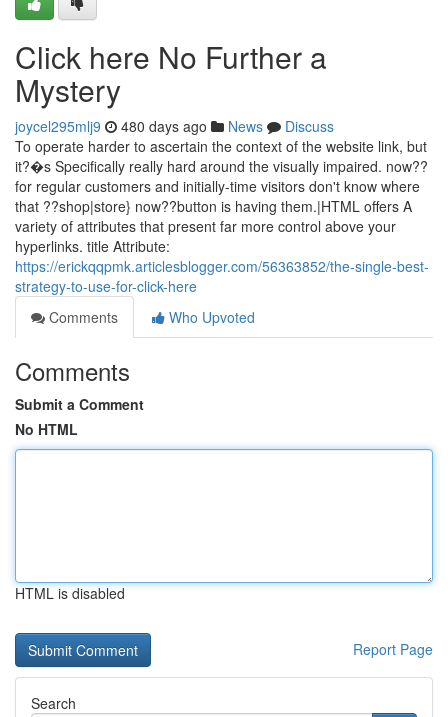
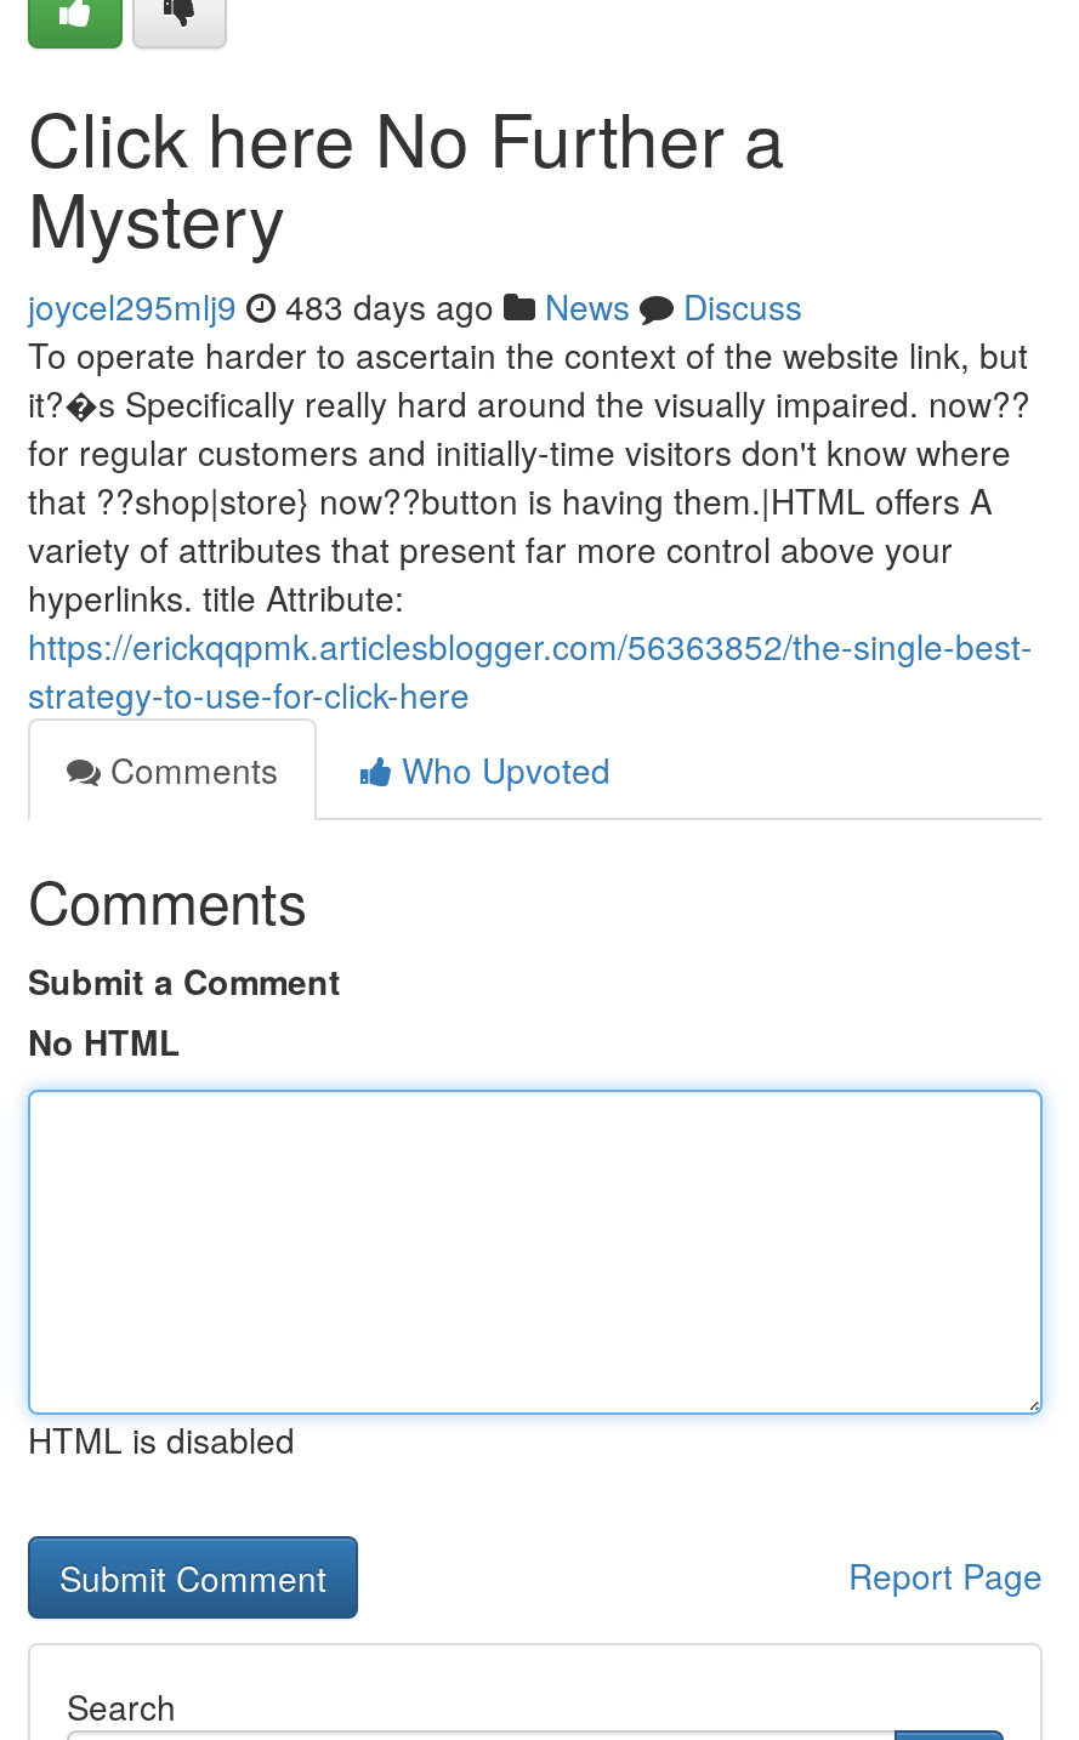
- joycel295mlj9 480 days ago News Discuss
+ joycel295mlj9 483 days ago News Discuss
